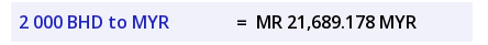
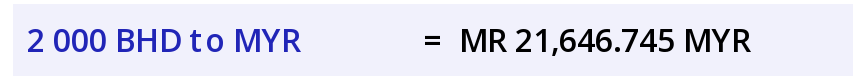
- = MR 21,689.178 MYR
+ = MR 21,646.745 MYR
